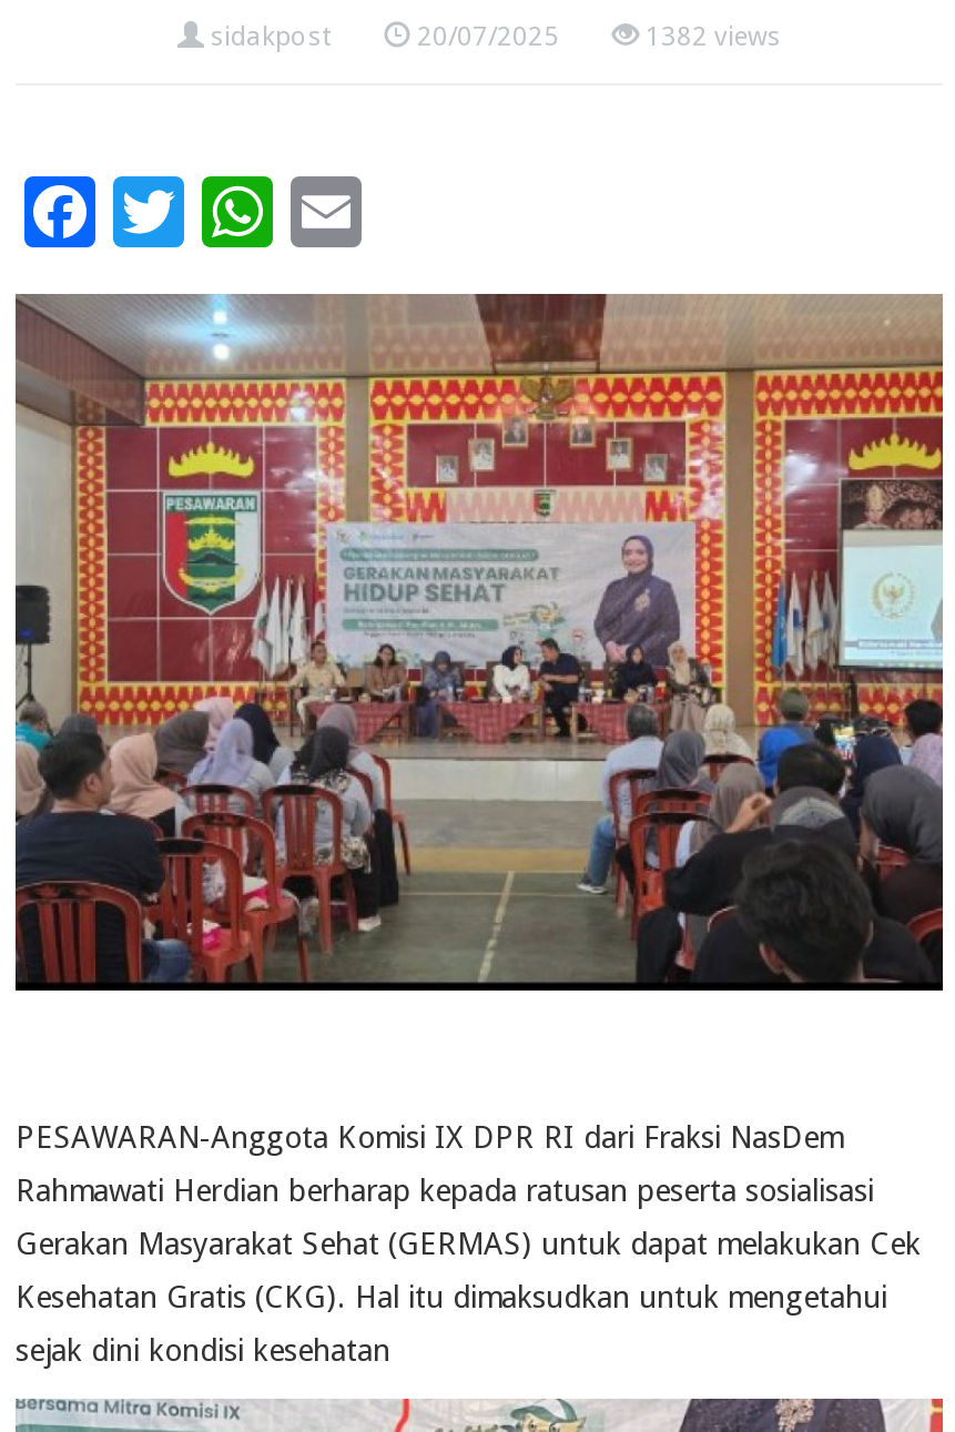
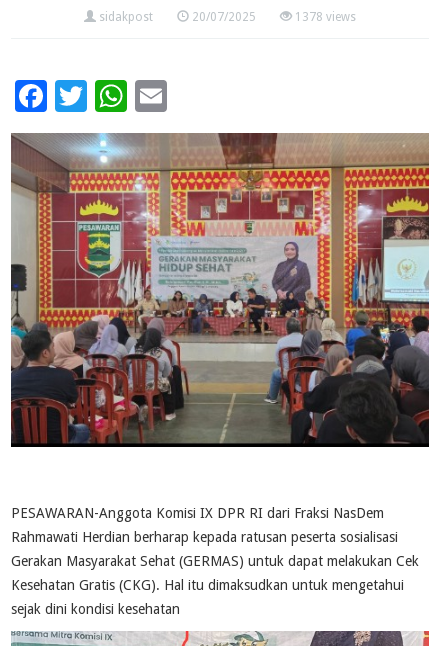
- 1382 views
+ 1378 views
